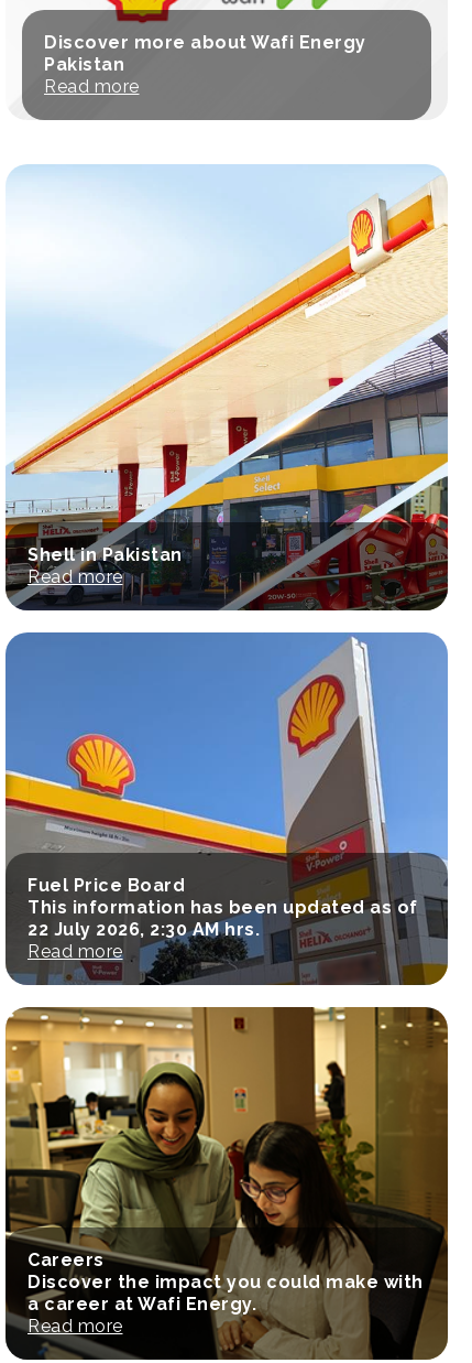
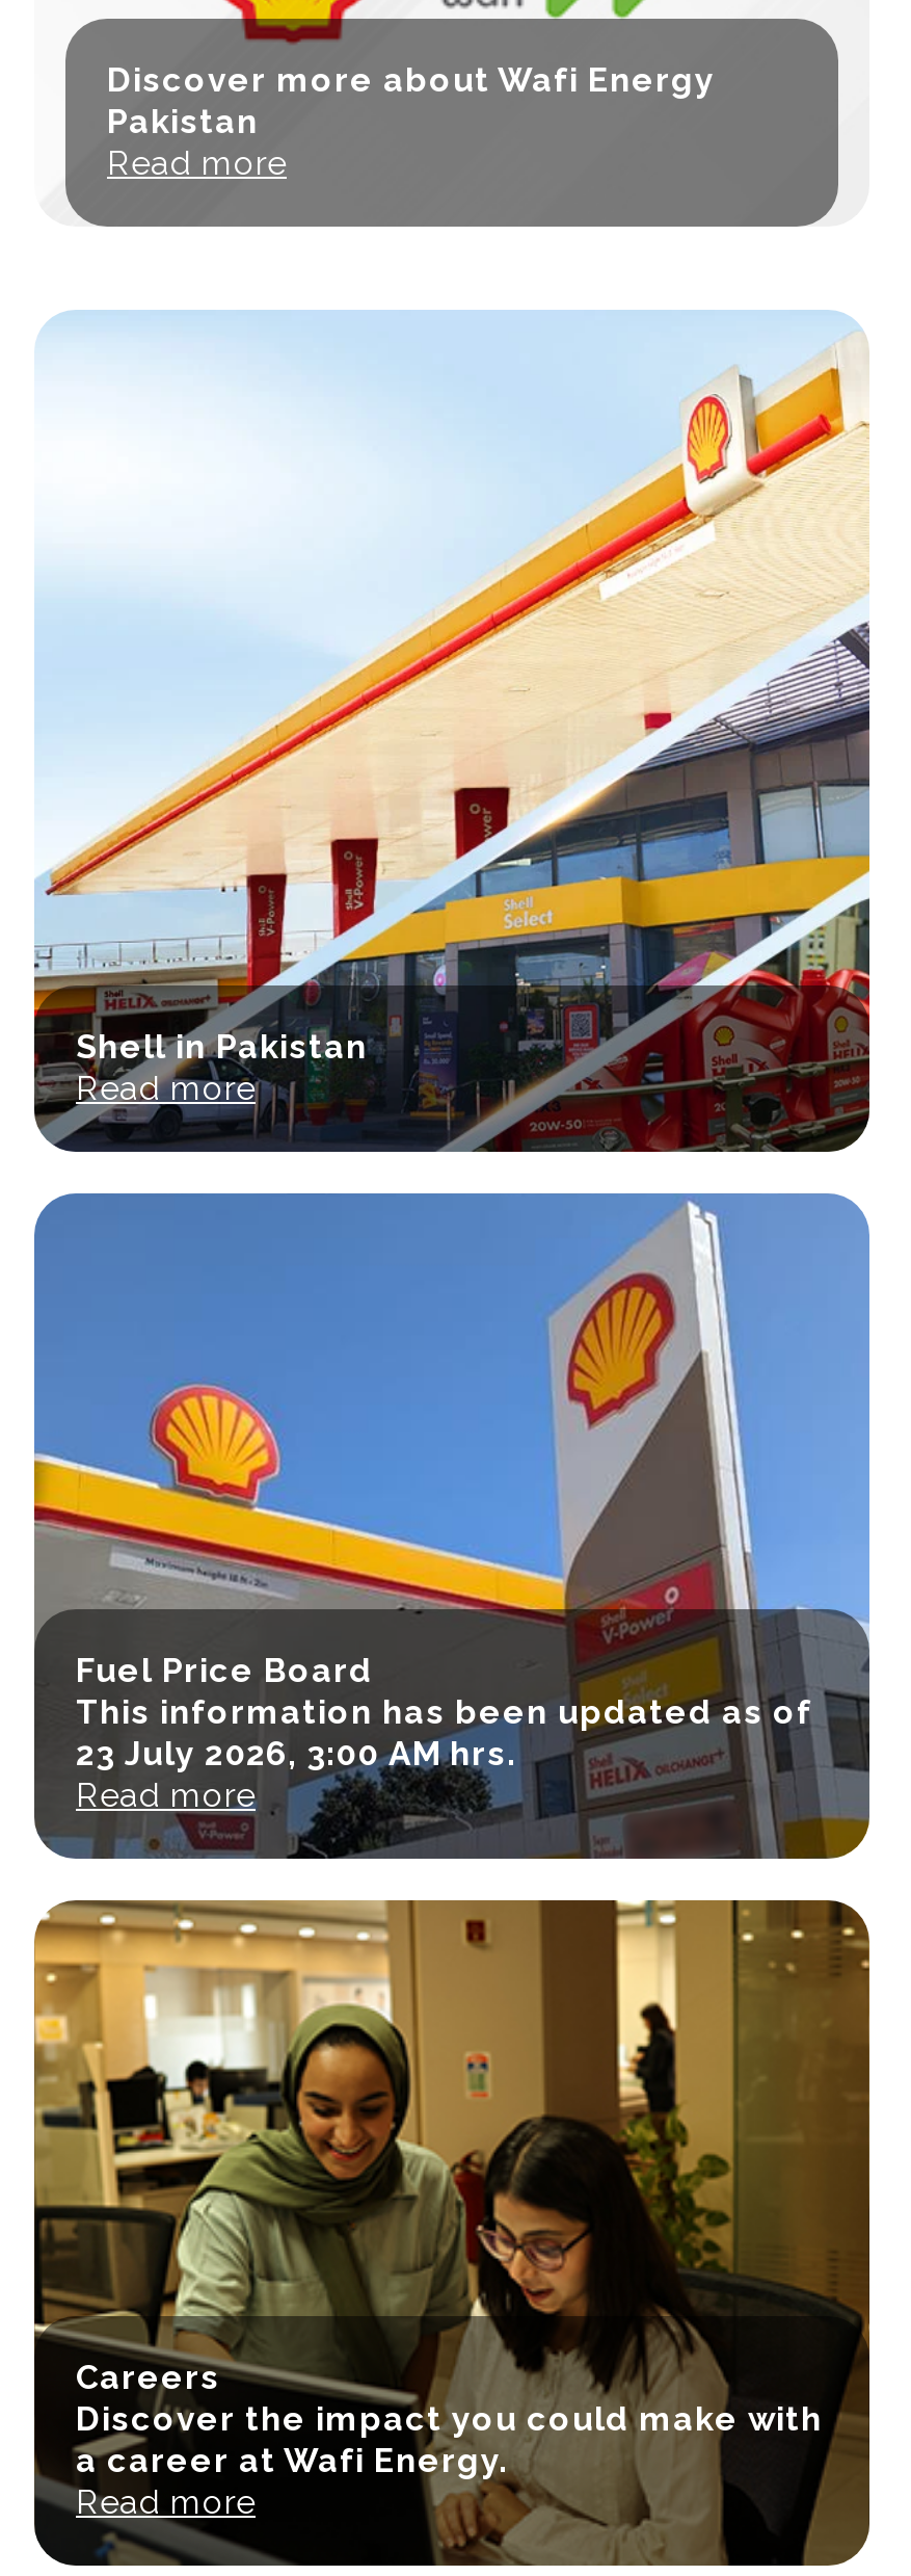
- 22 July 2026, 2:30 AM hrs.
+ 23 July 2026, 3:00 AM hrs.
